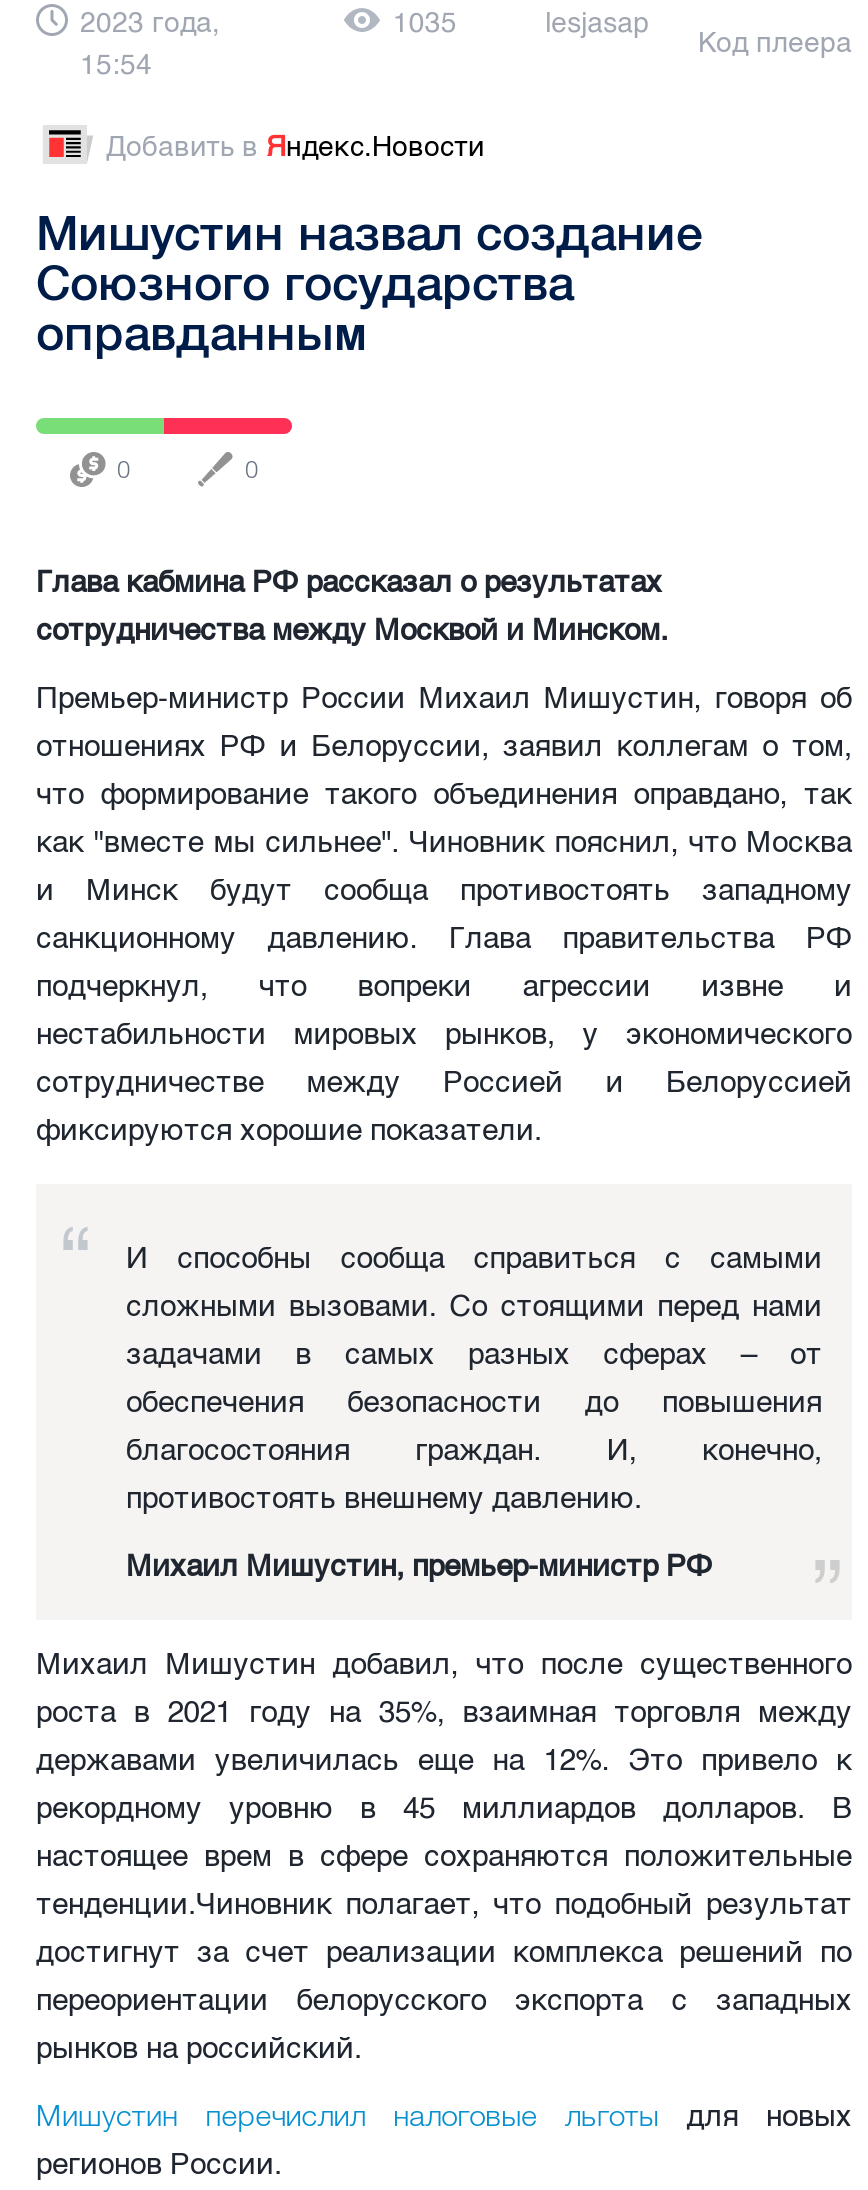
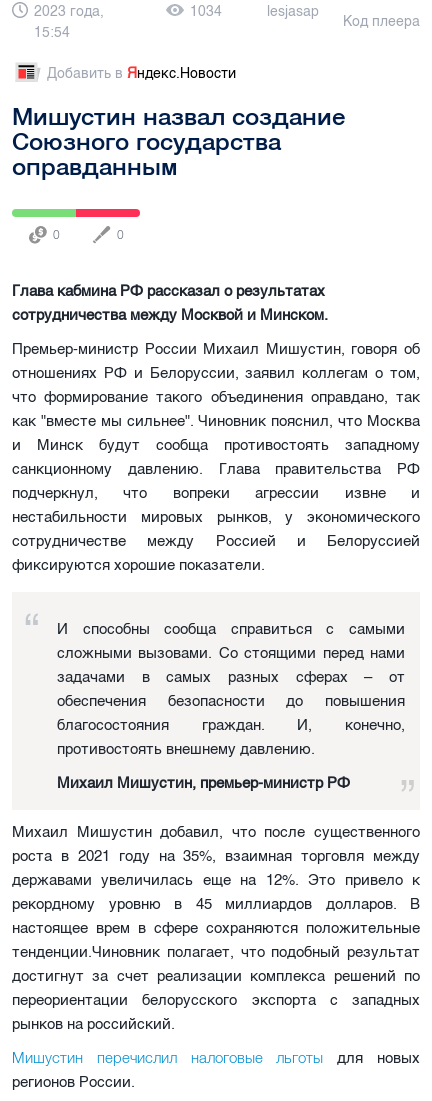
- 1035
+ 1034
